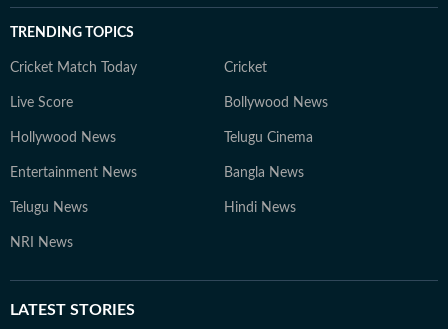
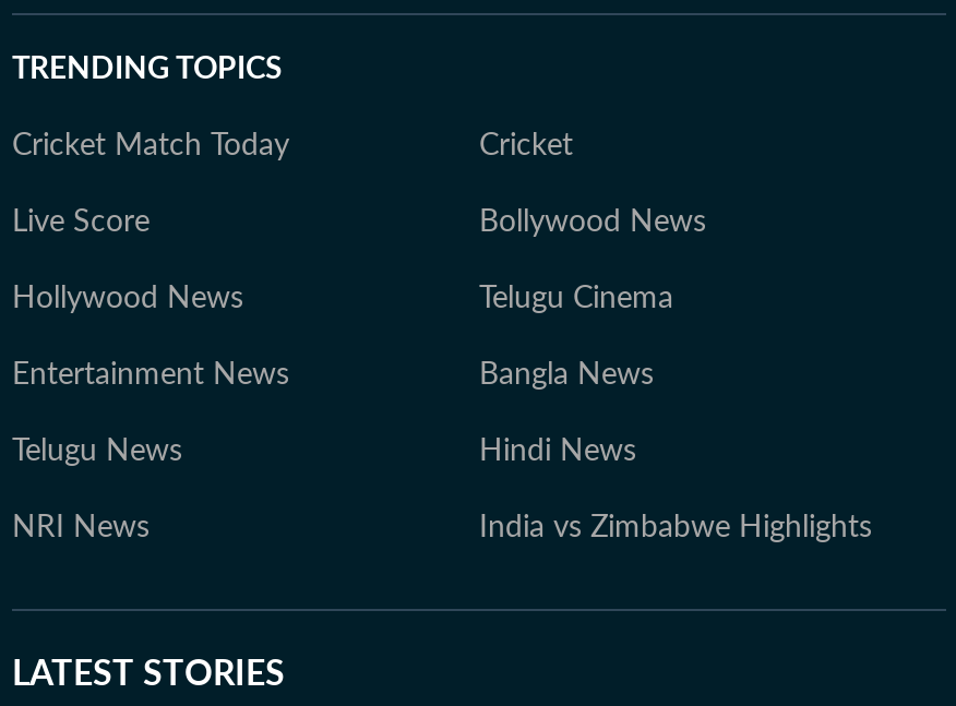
+ India vs Zimbabwe Highlights
